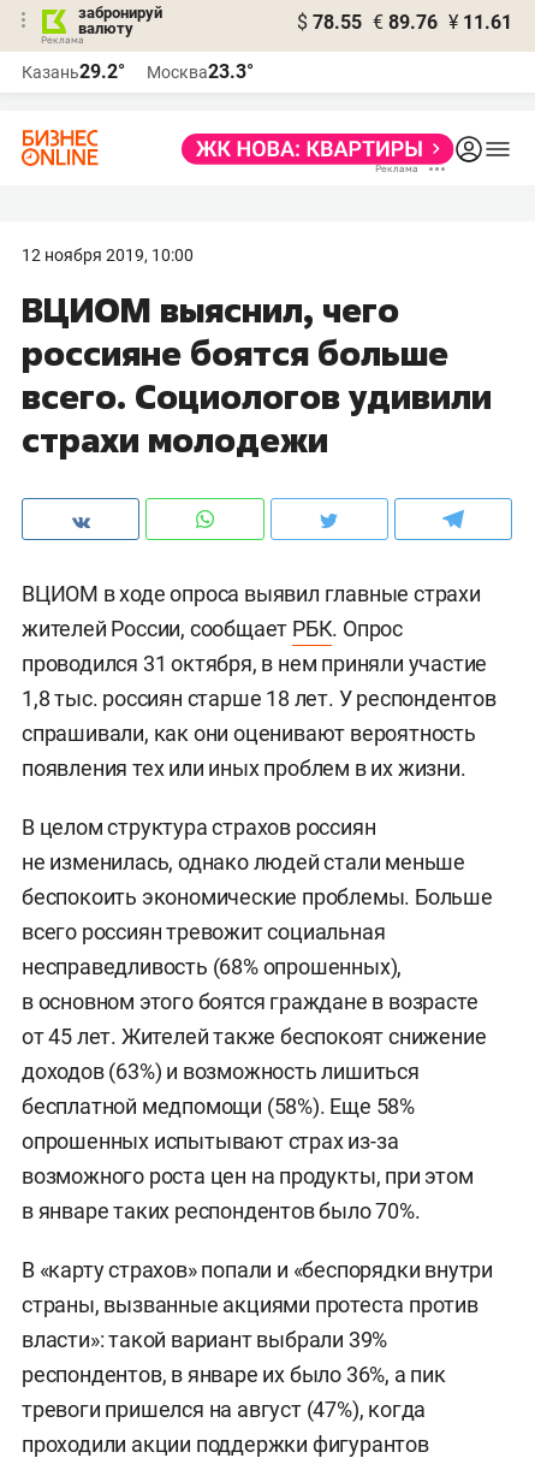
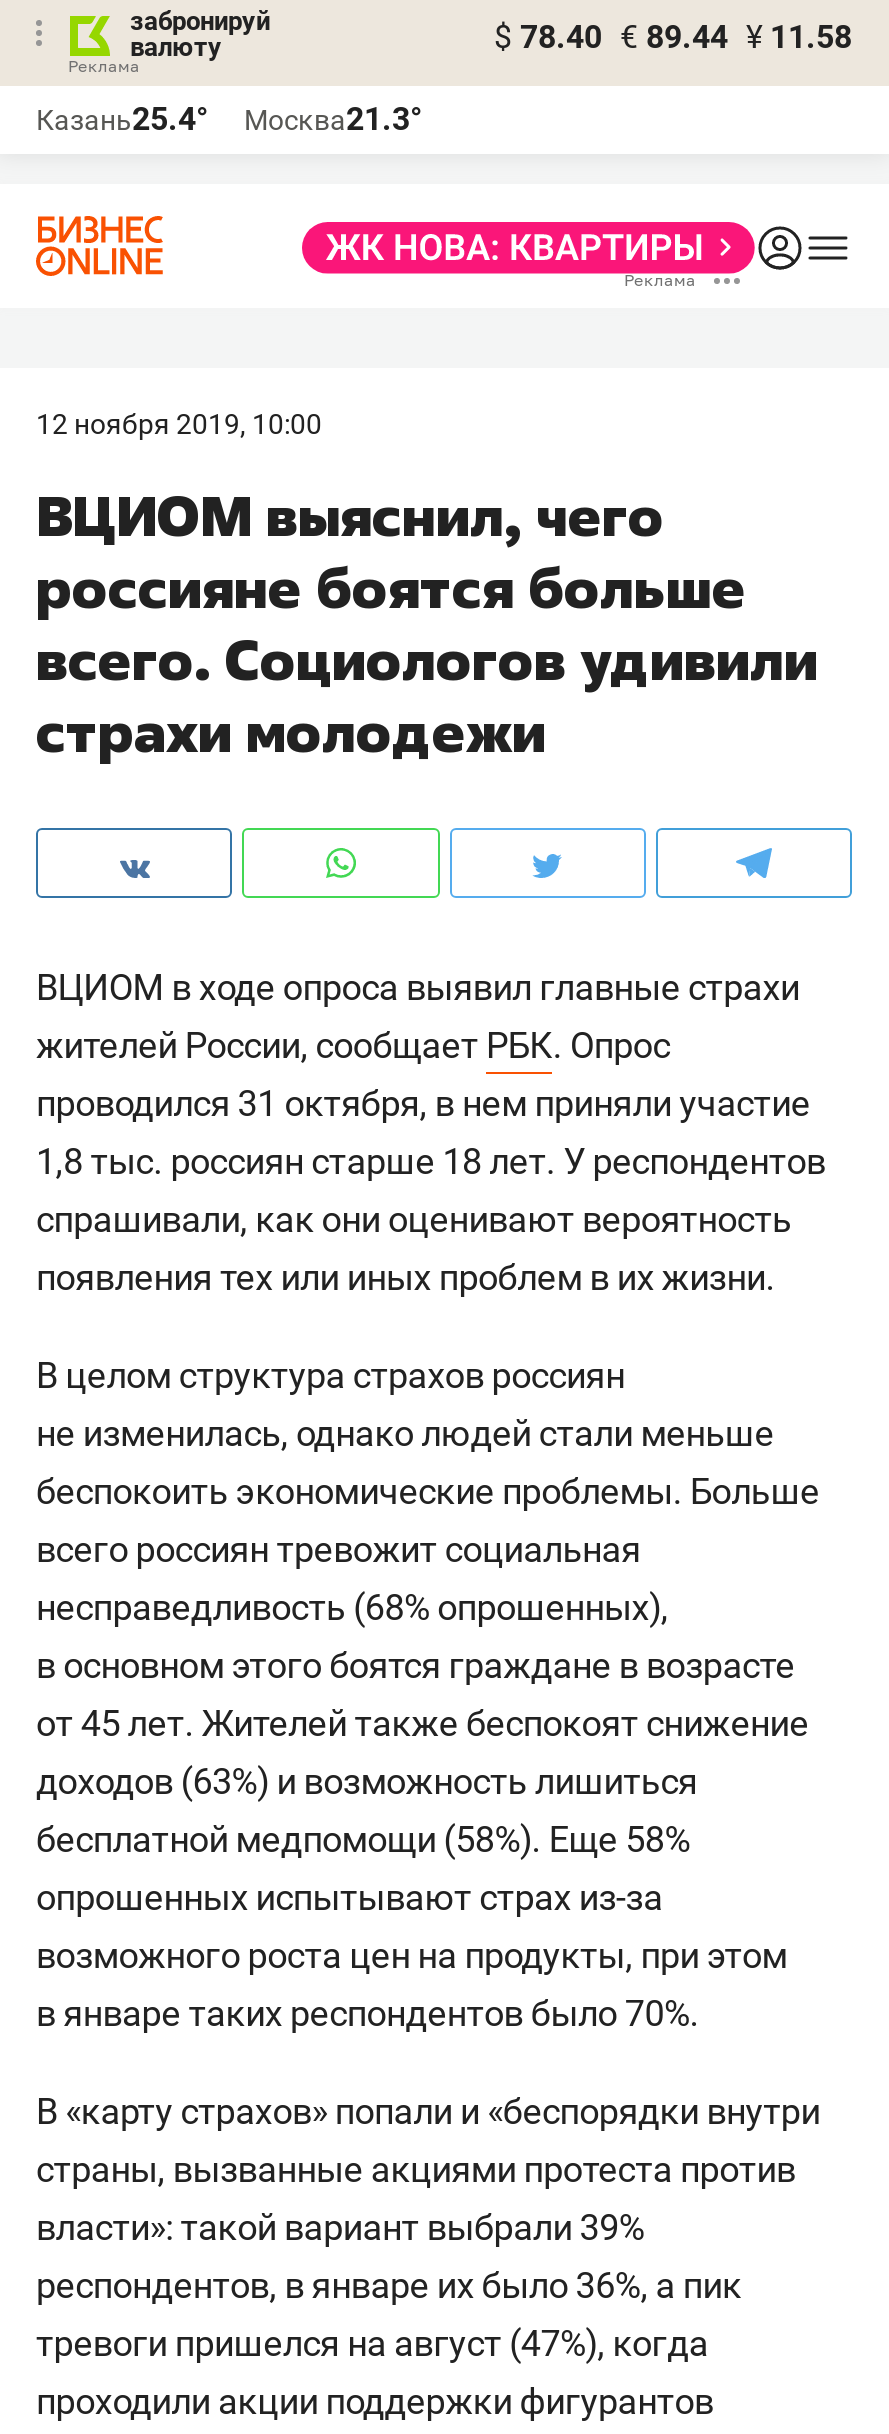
- $ 78.55 € 89.76 ¥ 11.61
+ $ 78.40 € 89.44 ¥ 11.58

- Казань29.2°
+ Казань25.4°

- Москва23.3°
+ Москва21.3°
